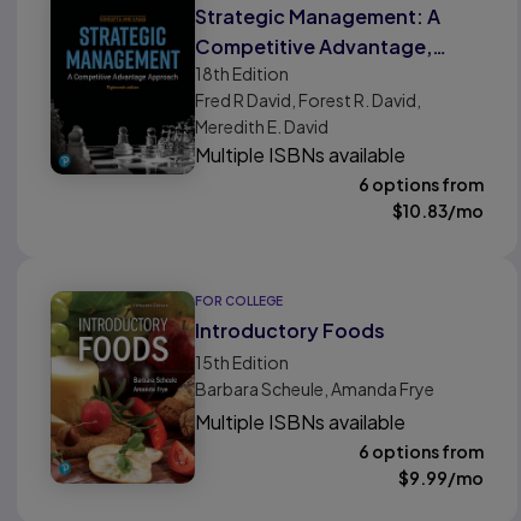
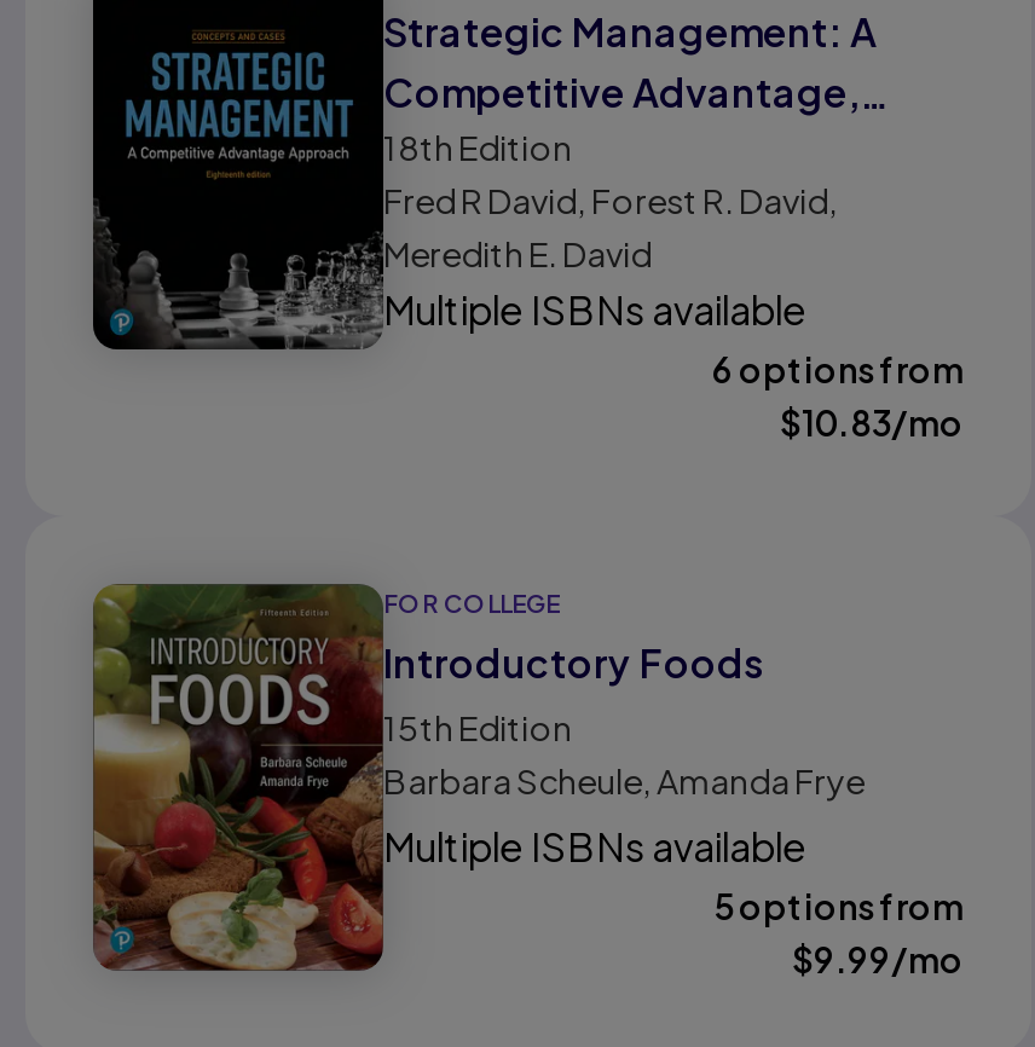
- 6 options from
+ 5 options from
